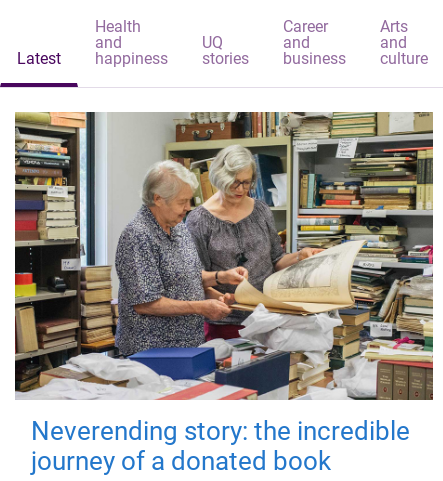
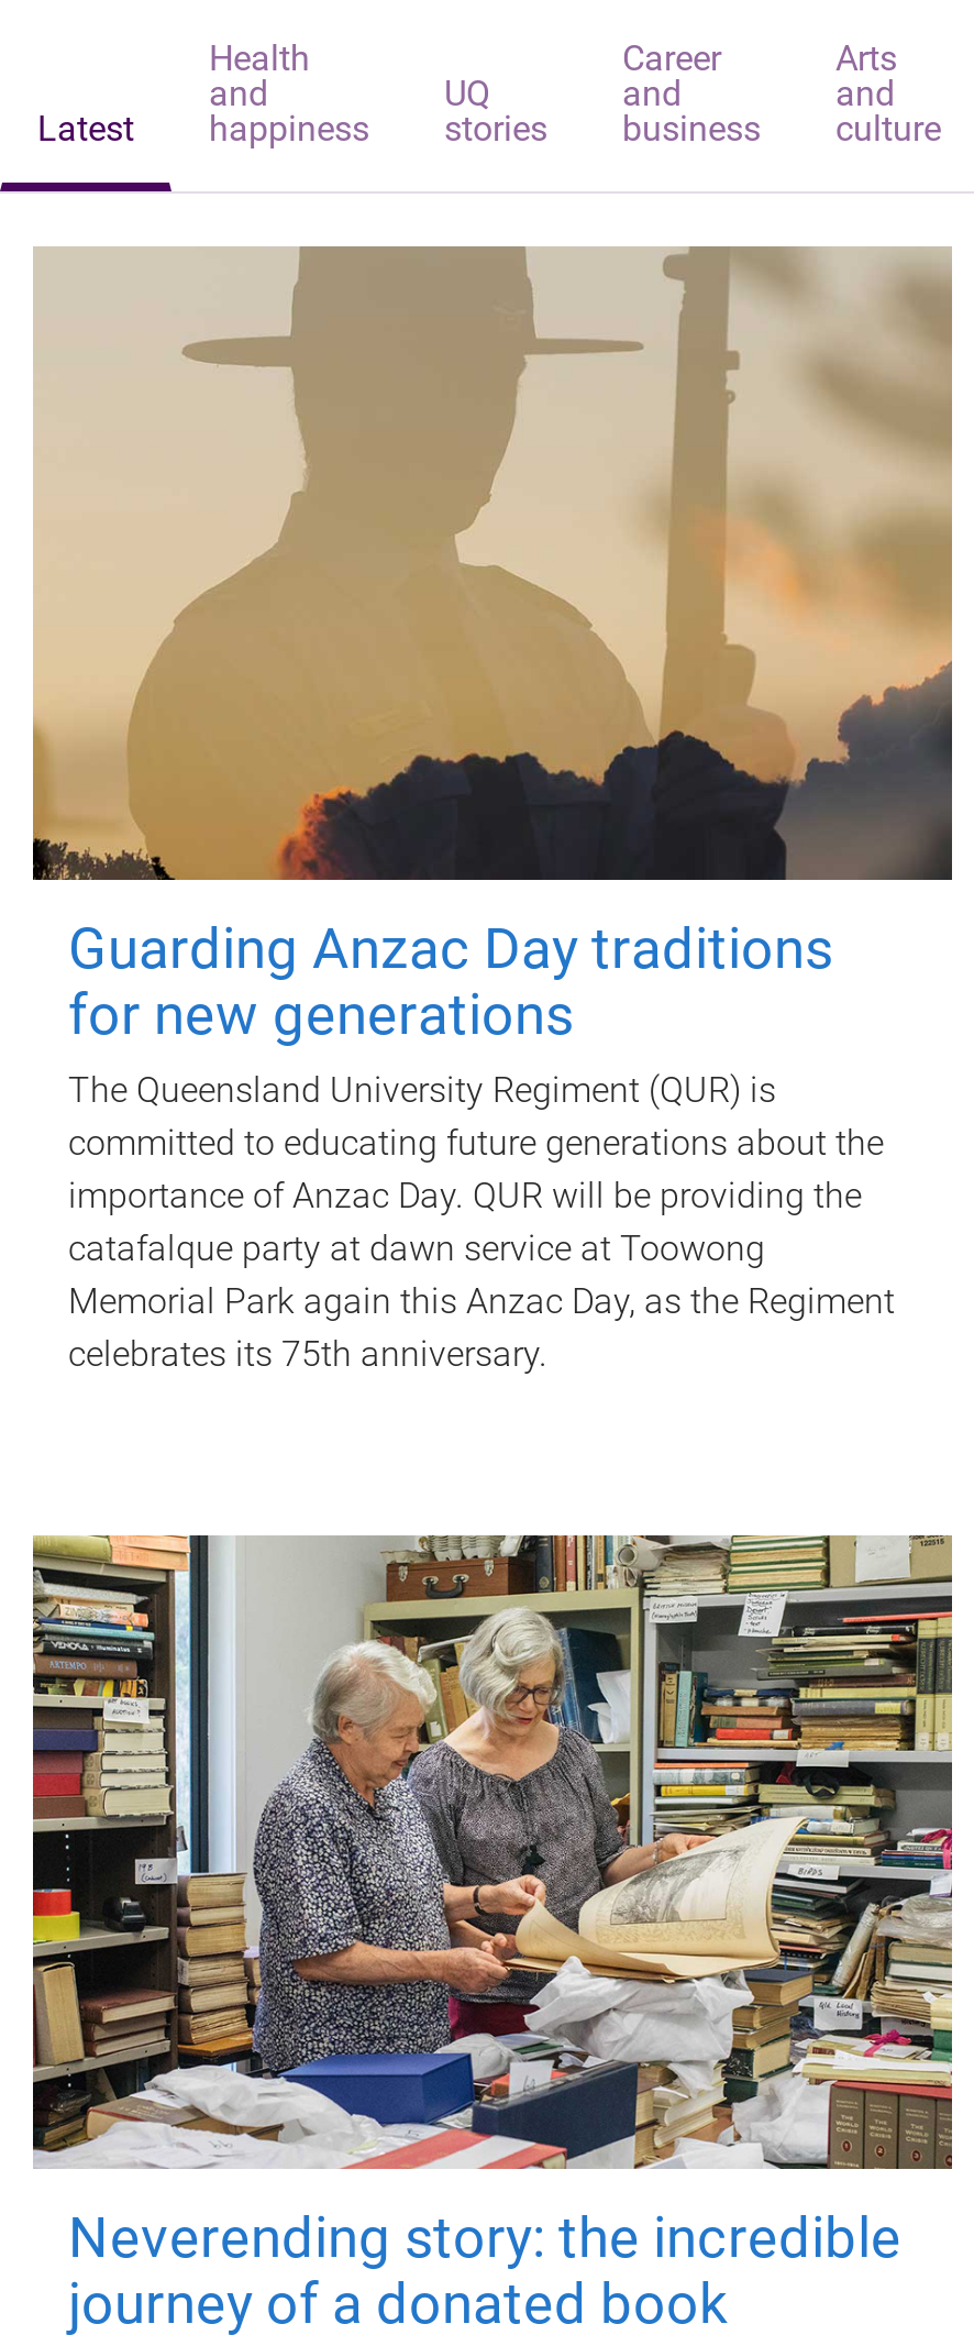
+ [image]
+ Guarding Anzac Day traditions
+ for new generations
+ The Queensland University Regiment (QUR) is
+ committed to educating future generations about the
+ importance of Anzac Day. QUR will be providing the
+ catafalque party at dawn service at Toowong
+ Memorial Park again this Anzac Day, as the Regiment
+ celebrates its 75th anniversary.
